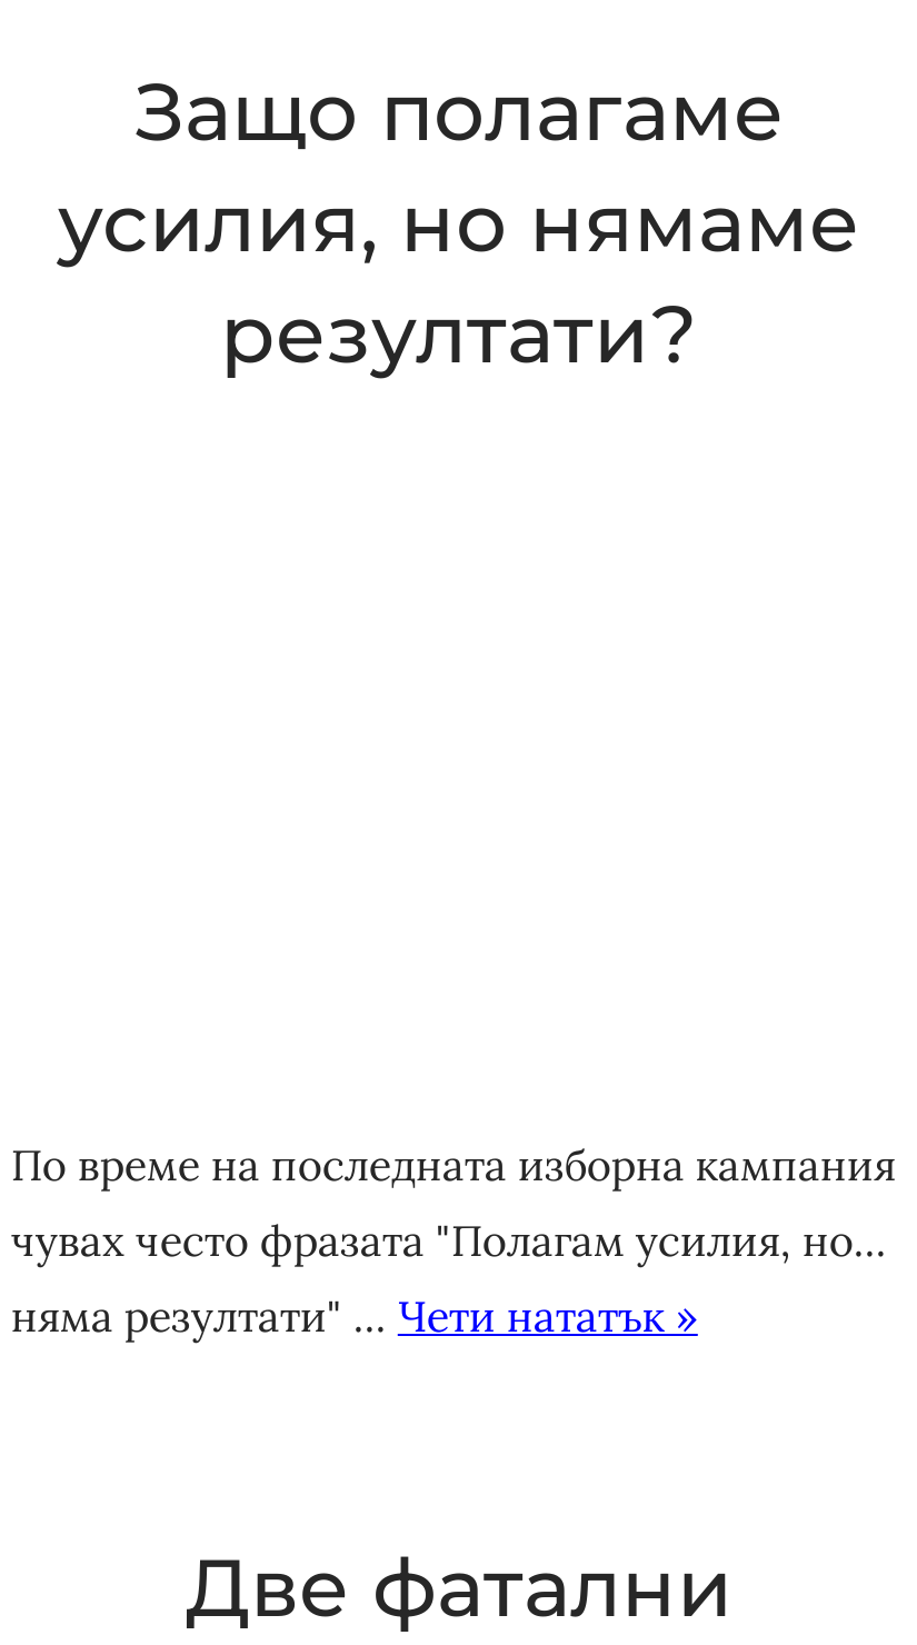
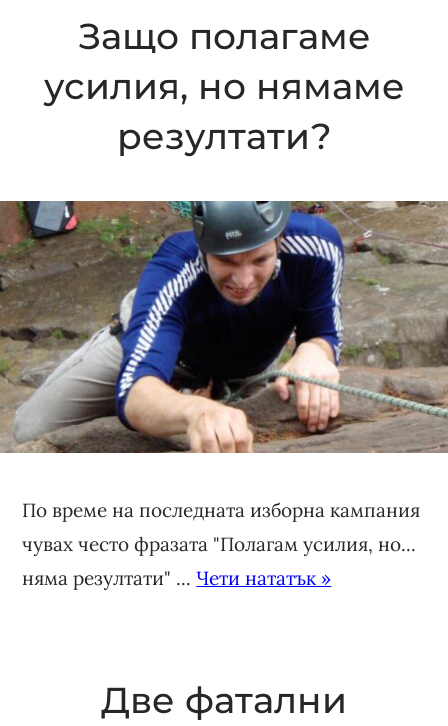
+ [image]
